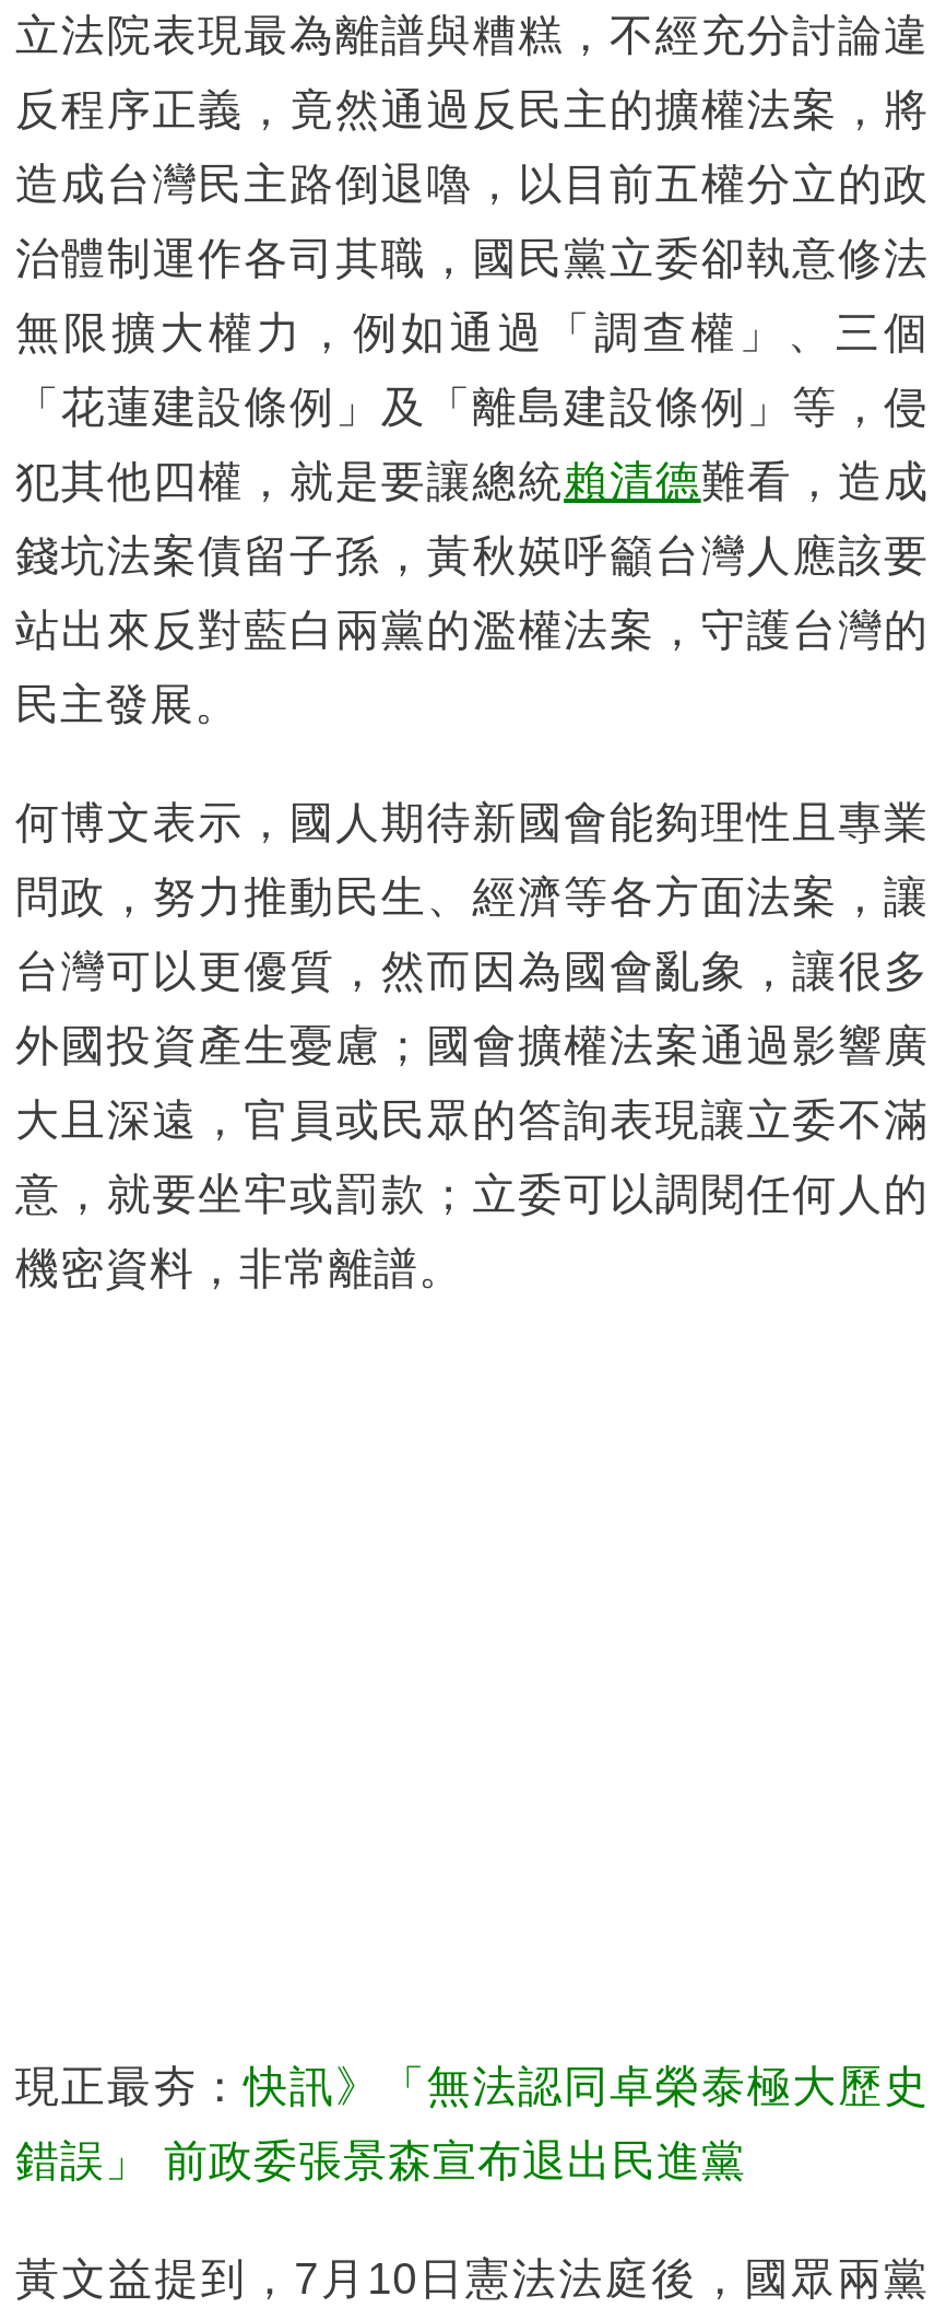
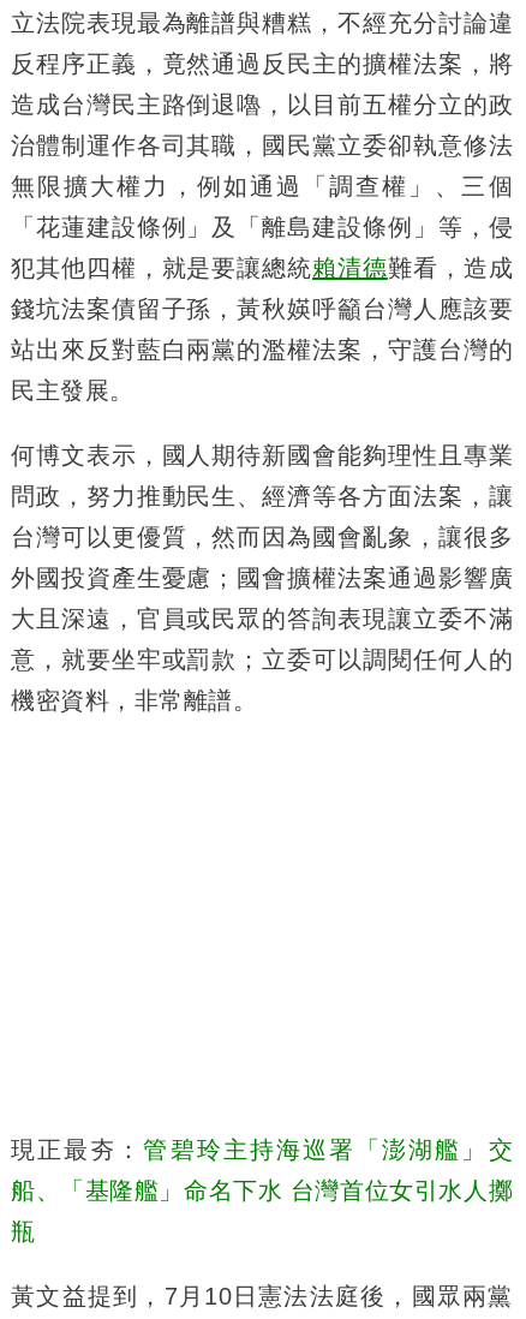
- 現正最夯：快訊》「無法認同卓榮泰極大歷史
- 錯誤」 前政委張景森宣布退出民進黨
+ 現正最夯：管碧玲主持海巡署「澎湖艦」交
+ 船、「基隆艦」命名下水 台灣首位女引水人擲
+ 瓶
